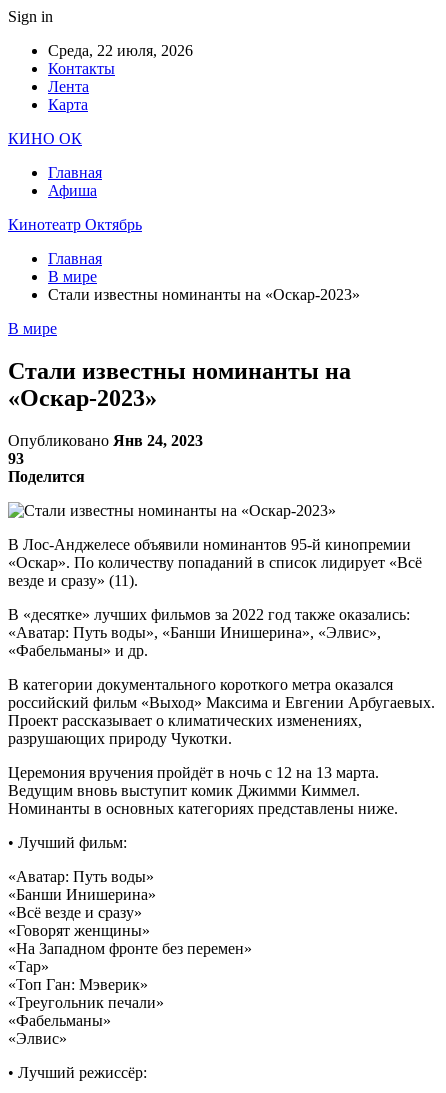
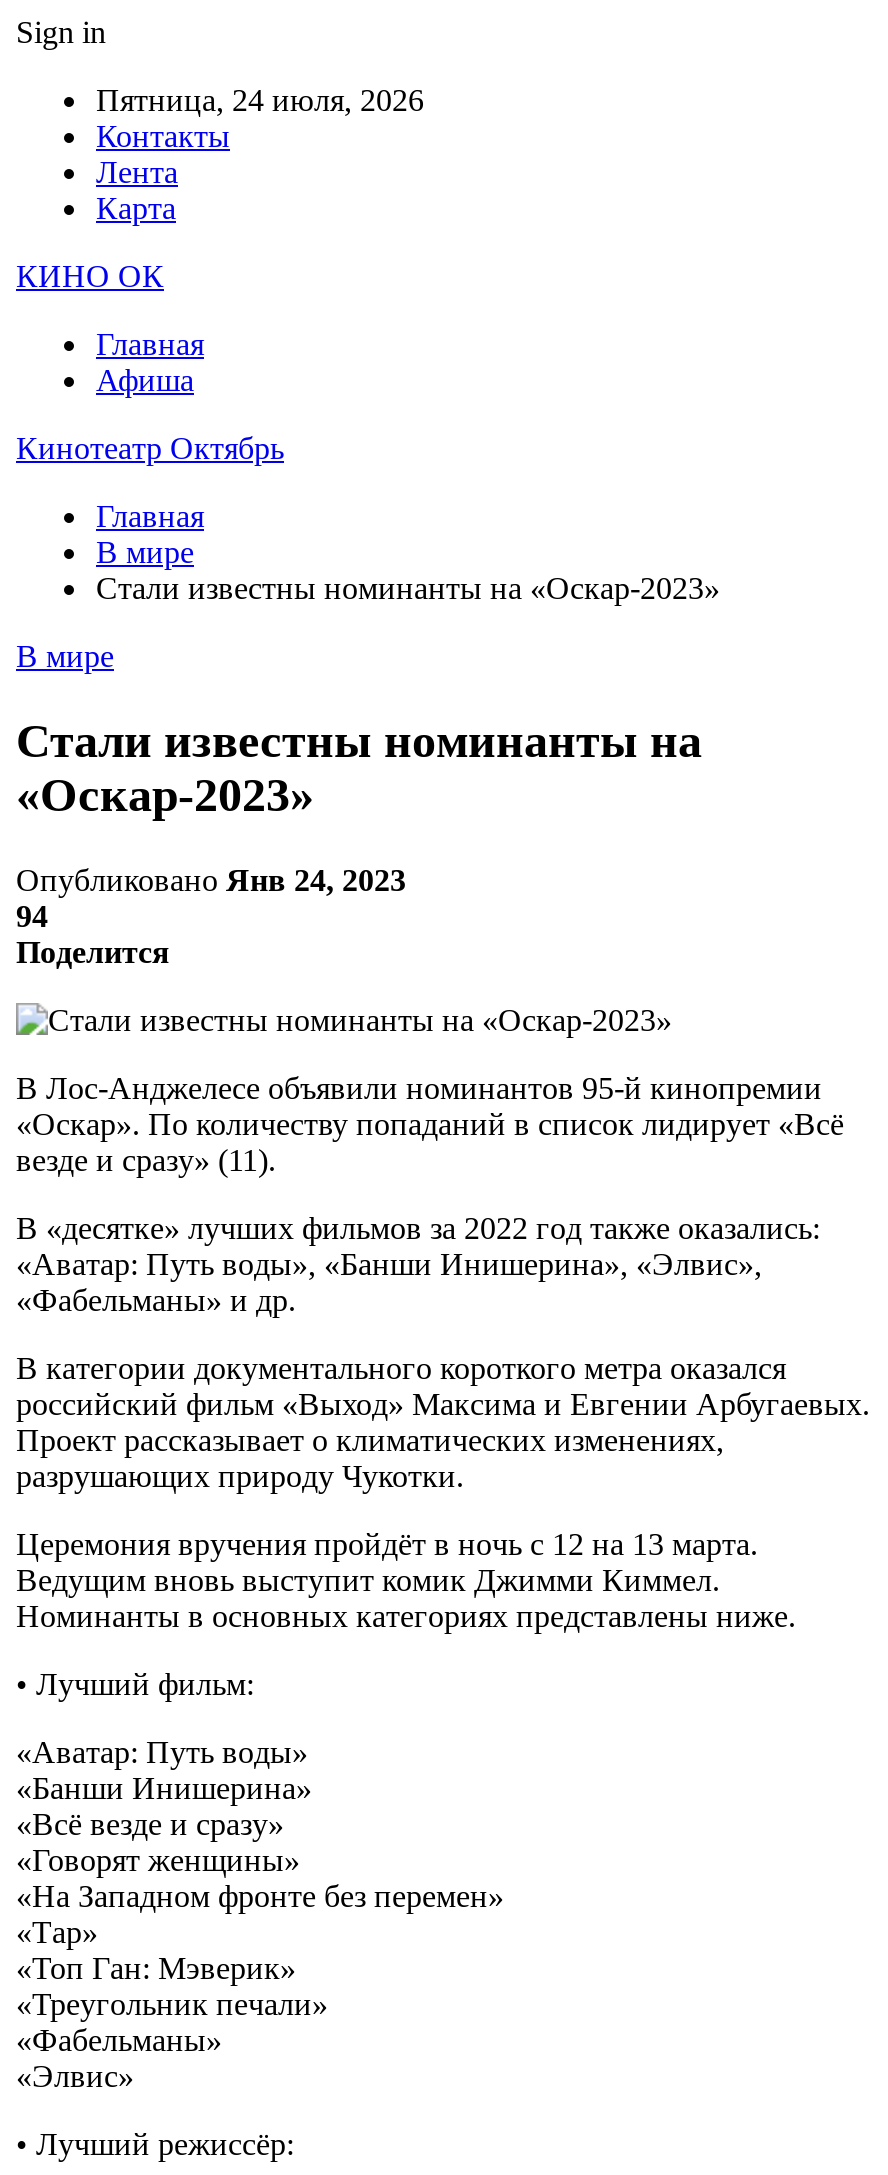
- Среда, 22 июля, 2026
+ Пятница, 24 июля, 2026

- 93
+ 94
